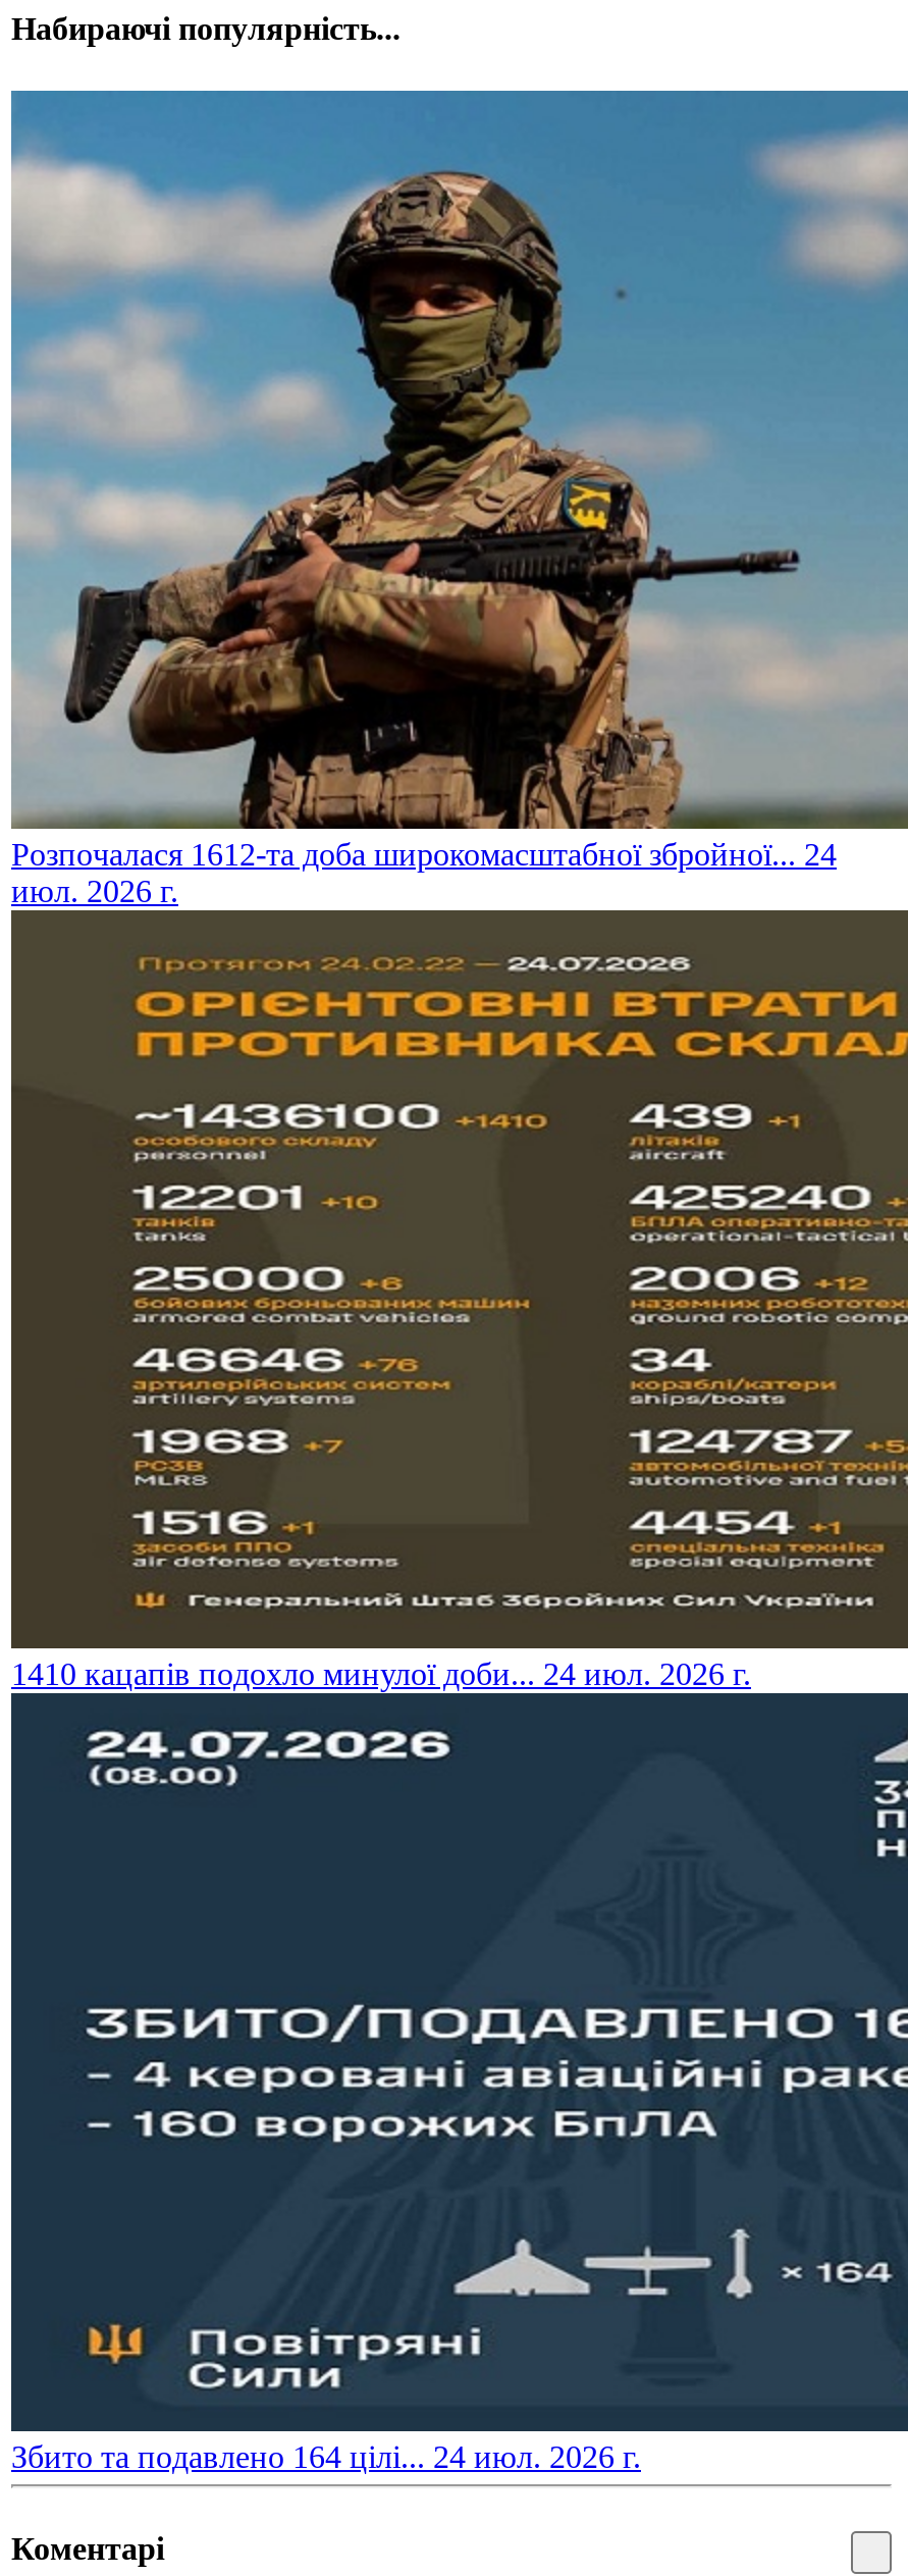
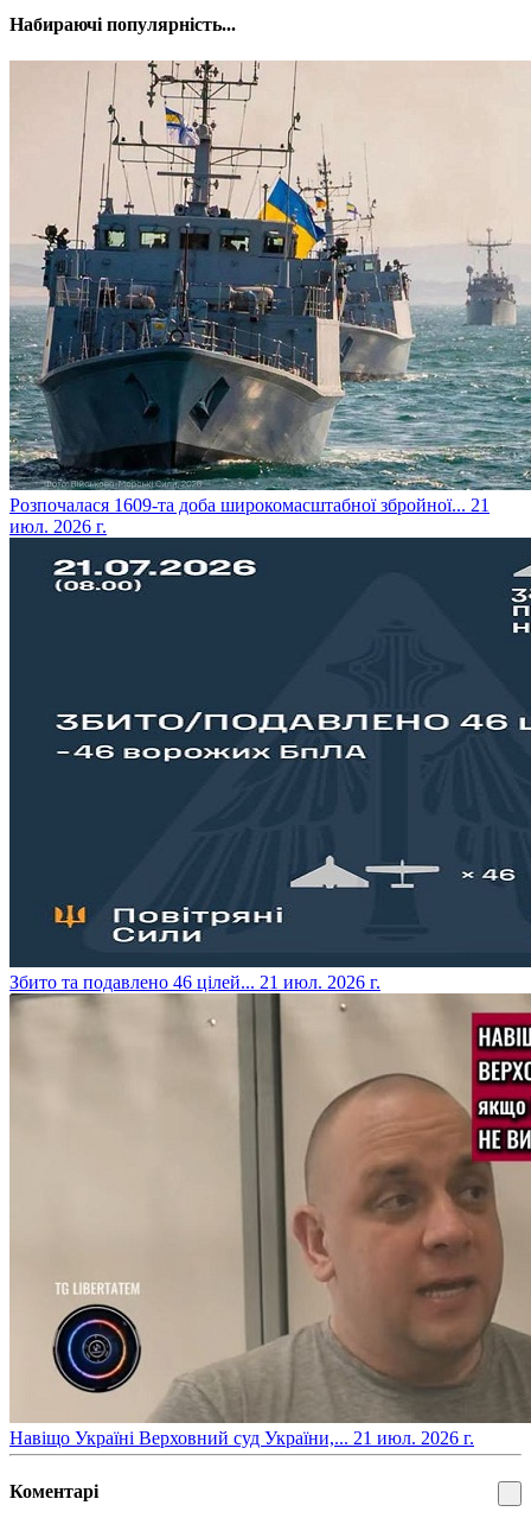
- [image]
- Розпочалася 1612-та доба широкомасштабної збройної... 24
+ [image]
+ Розпочалася 1609-та доба широкомасштабної збройної... 21

- [image]
- 1410 кацапів подохло минулої доби... 24 июл. 2026 г.
+ [image]
+ Збито та подавлено 46 цілей... 21 июл. 2026 г.

- [image]
- Збито та подавлено 164 цілі... 24 июл. 2026 г.
+ [image]
+ Навіщо Україні Верховний суд України,... 21 июл. 2026 г.
